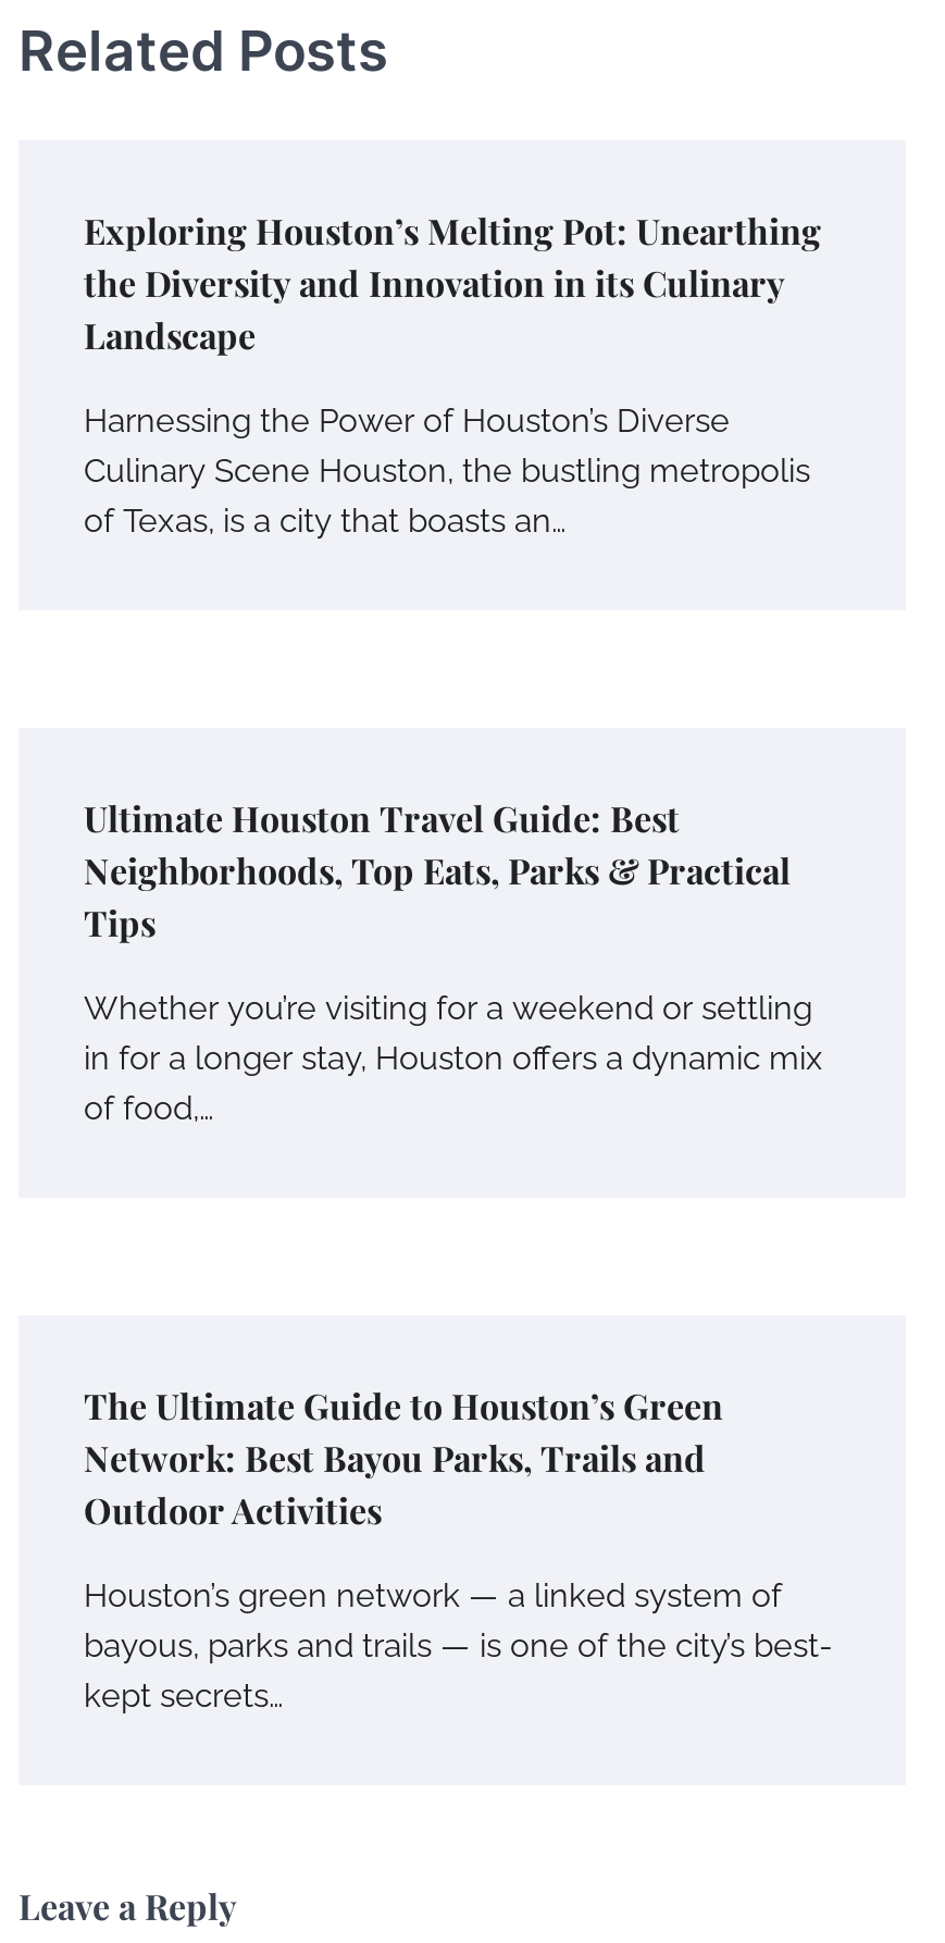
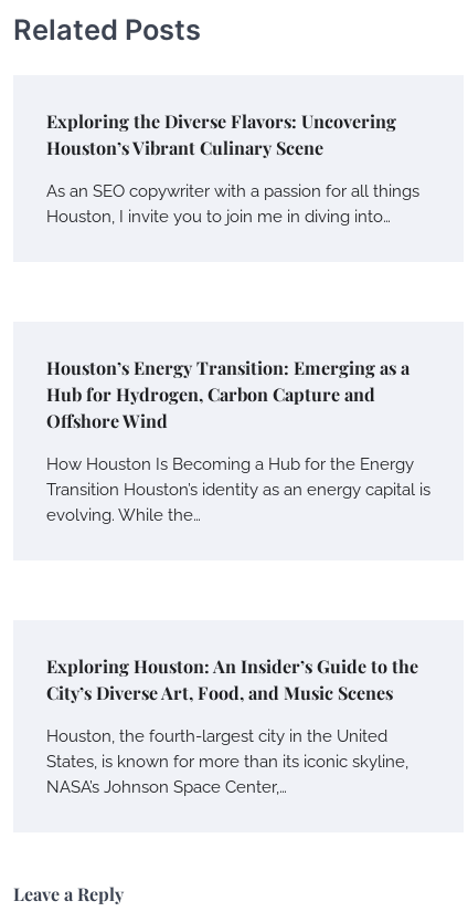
- Exploring Houston’s Melting Pot: Unearthing
- the Diversity and Innovation in its Culinary
- Landscape
+ Exploring the Diverse Flavors: Uncovering
+ Houston’s Vibrant Culinary Scene

- Harnessing the Power of Houston’s Diverse
- Culinary Scene Houston, the bustling metropolis
- of Texas, is a city that boasts an…
+ As an SEO copywriter with a passion for all things
+ Houston, I invite you to join me in diving into…

- Ultimate Houston Travel Guide: Best
- Neighborhoods, Top Eats, Parks & Practical
- Tips
+ Houston’s Energy Transition: Emerging as a
+ Hub for Hydrogen, Carbon Capture and
+ Offshore Wind

- Whether you’re visiting for a weekend or settling
- in for a longer stay, Houston offers a dynamic mix
- of food,…
+ How Houston Is Becoming a Hub for the Energy
+ Transition Houston’s identity as an energy capital is
+ evolving. While the…

- The Ultimate Guide to Houston’s Green
- Network: Best Bayou Parks, Trails and
- Outdoor Activities
+ Exploring Houston: An Insider’s Guide to the
+ City’s Diverse Art, Food, and Music Scenes

- Houston’s green network — a linked system of
- bayous, parks and trails — is one of the city’s best-
- kept secrets…
+ Houston, the fourth-largest city in the United
+ States, is known for more than its iconic skyline,
+ NASA’s Johnson Space Center,…
